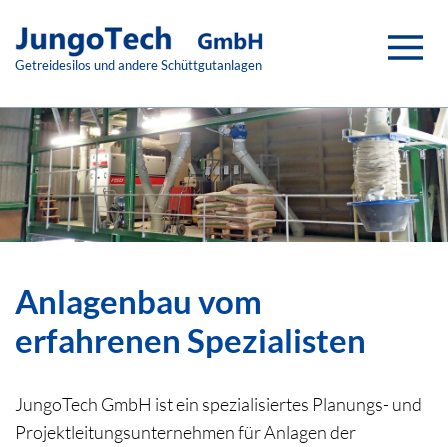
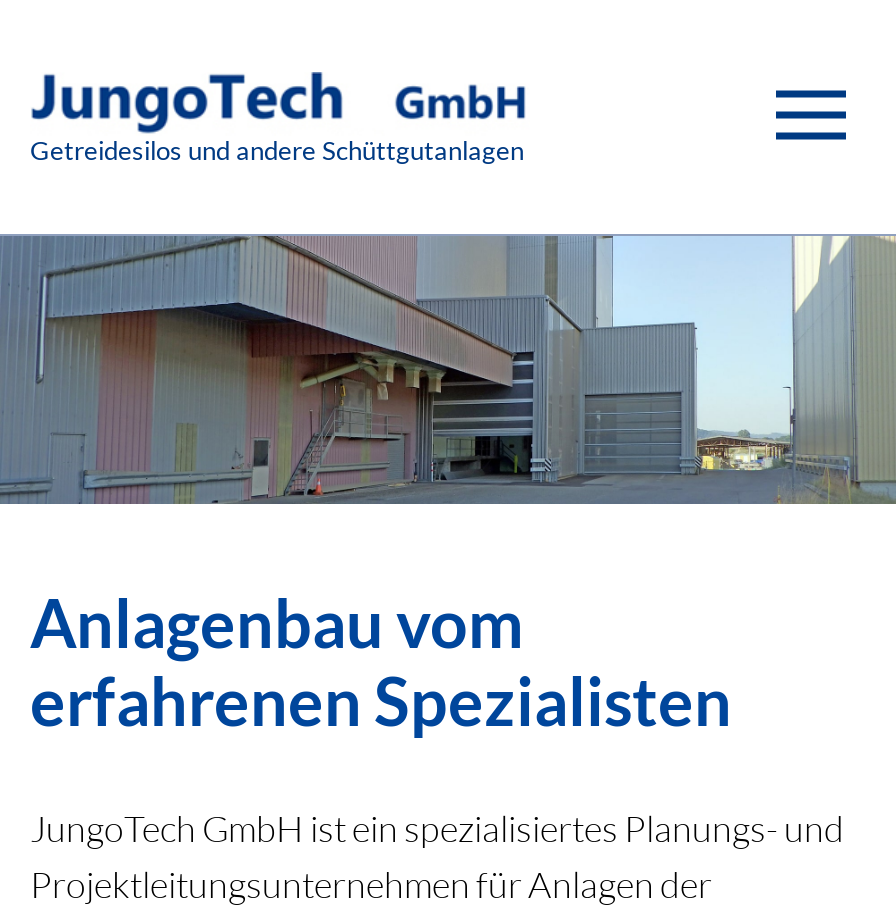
- [image]
+ [image]
